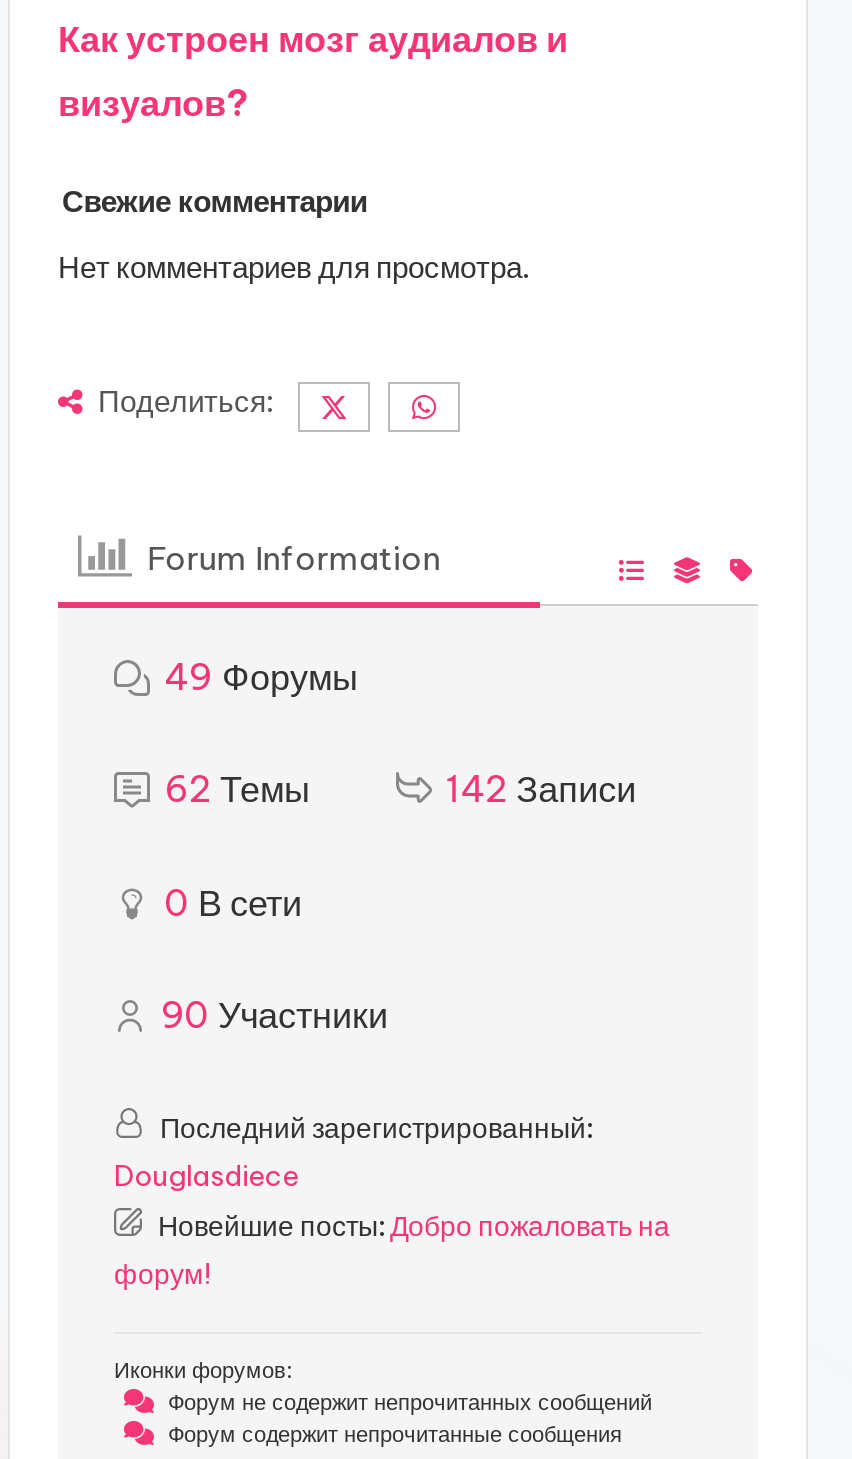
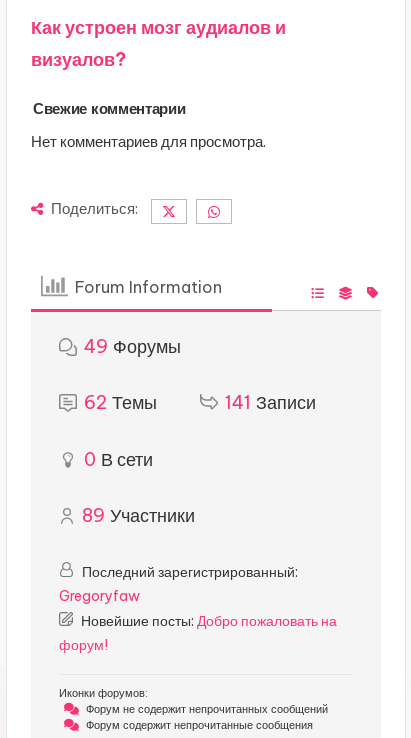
- 142 Записи
+ 141 Записи

- 90 Участники
+ 89 Участники

- Douglasdiece
+ Gregoryfaw
